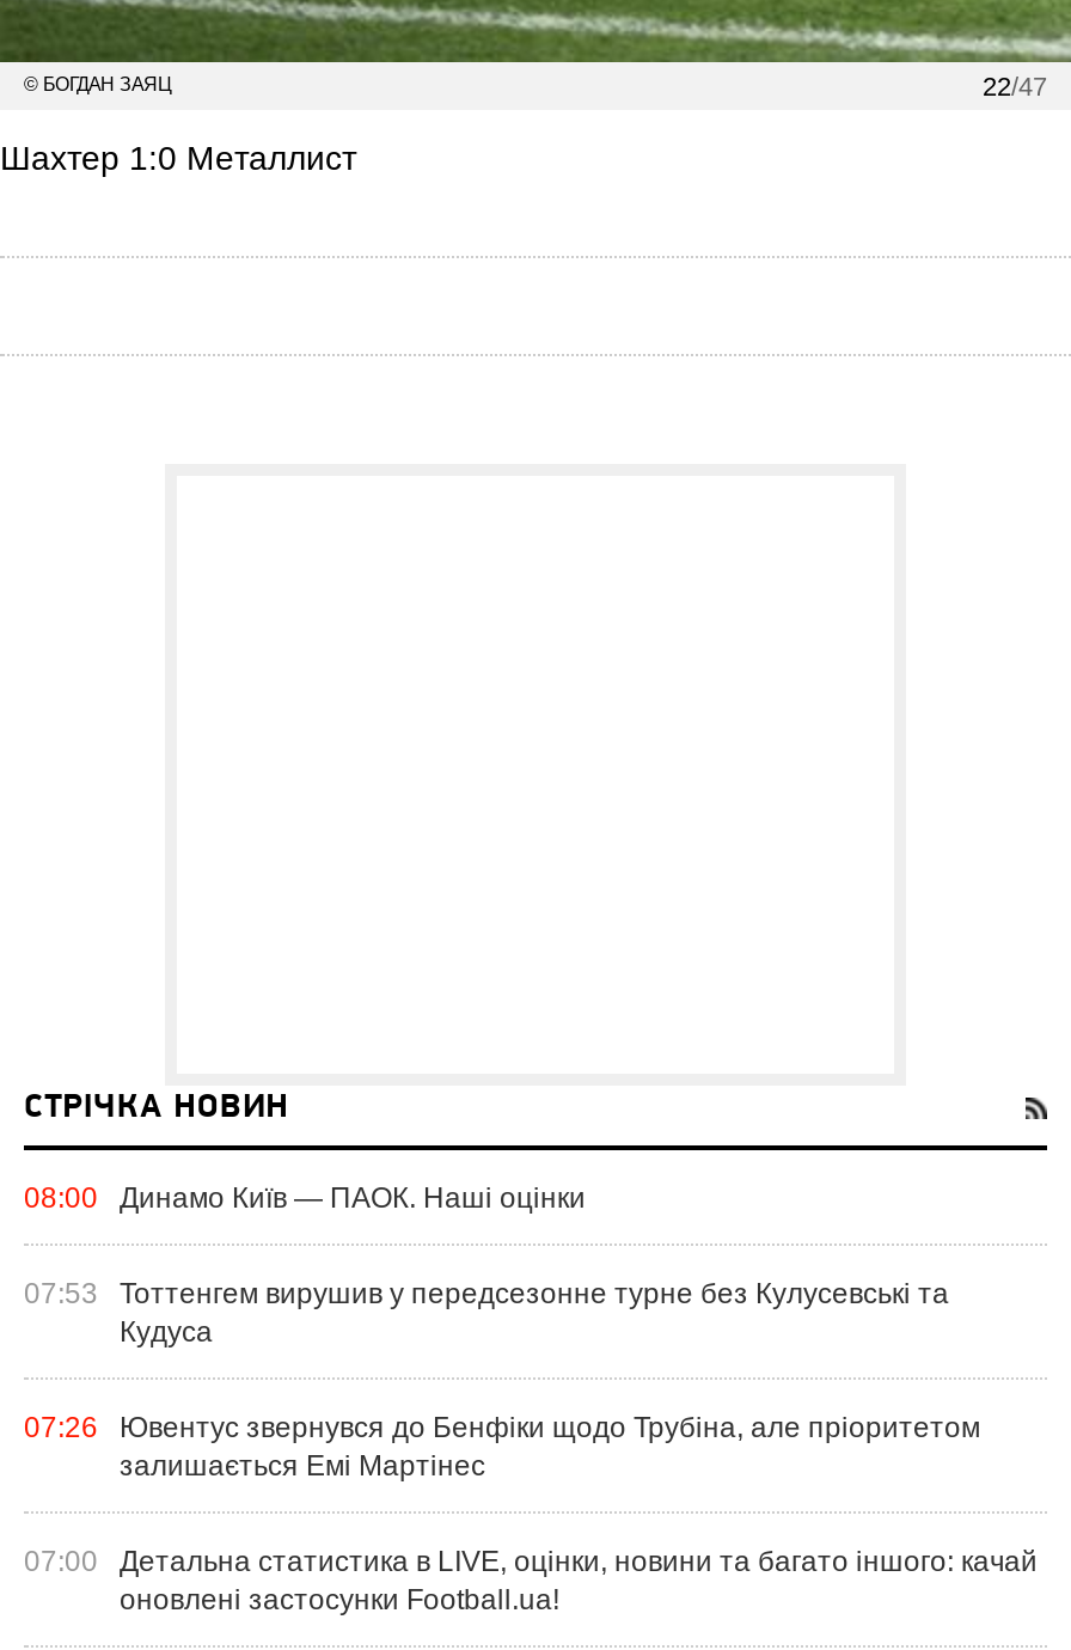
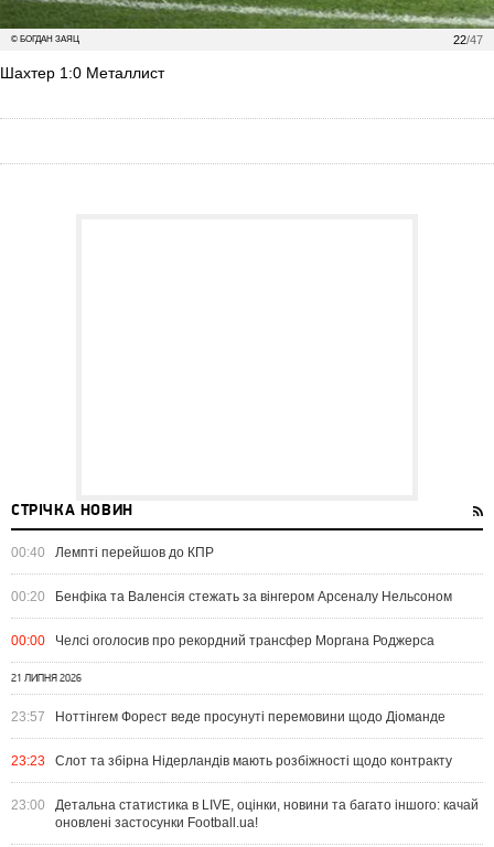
- 08:00
- Динамо Київ — ПАОК. Наші оцінки
- 07:53
- Тоттенгем вирушив у передсезонне турне без Кулусевські та
- Кудуса
- 07:26
- Ювентус звернувся до Бенфіки щодо Трубіна, але пріоритетом
- залишається Емі Мартінес
- 07:00
+ 00:40
+ Лемпті перейшов до КПР
+ 00:20
+ Бенфіка та Валенсія стежать за вінгером Арсеналу Нельсоном
+ 00:00
+ Челсі оголосив про рекордний трансфер Моргана Роджерса
+ 21 ЛИПНЯ 2026
+ 23:57
+ Ноттінгем Форест веде просунуті перемовини щодо Діоманде
+ 23:23
+ Слот та збірна Нідерландів мають розбіжності щодо контракту
+ 23:00
